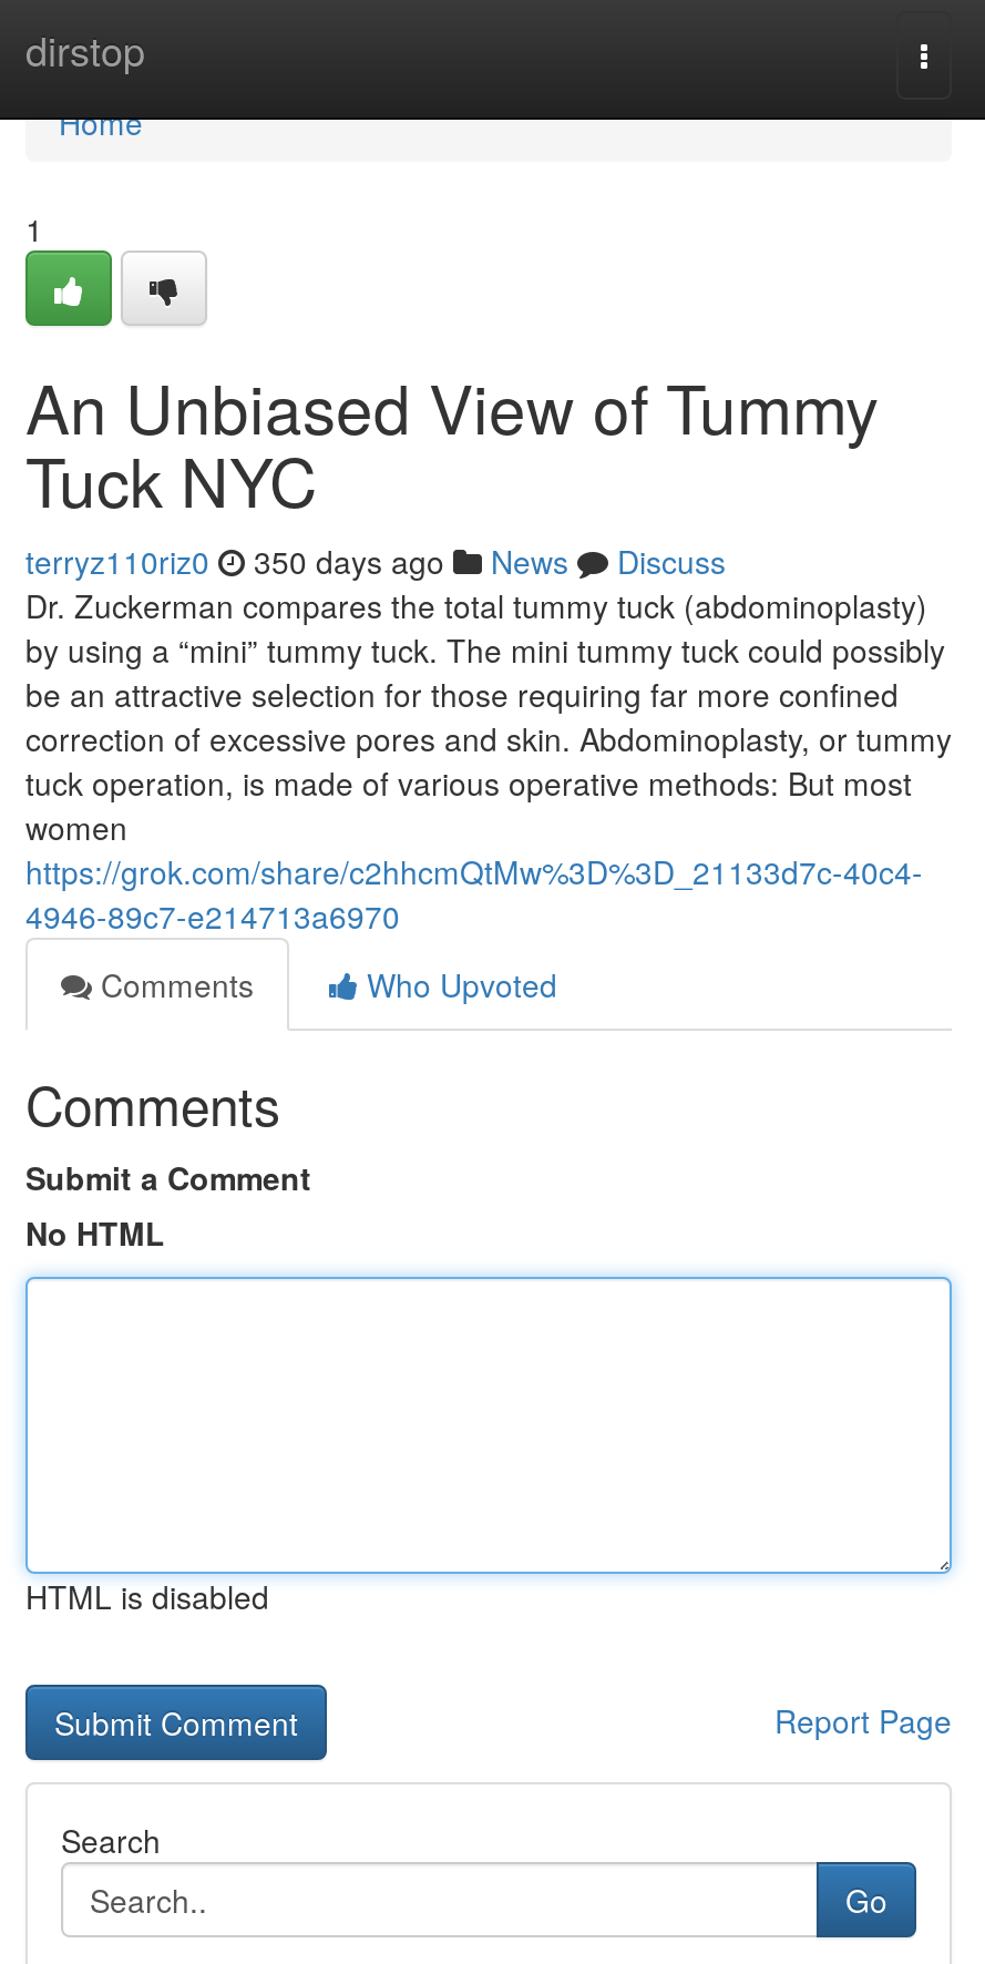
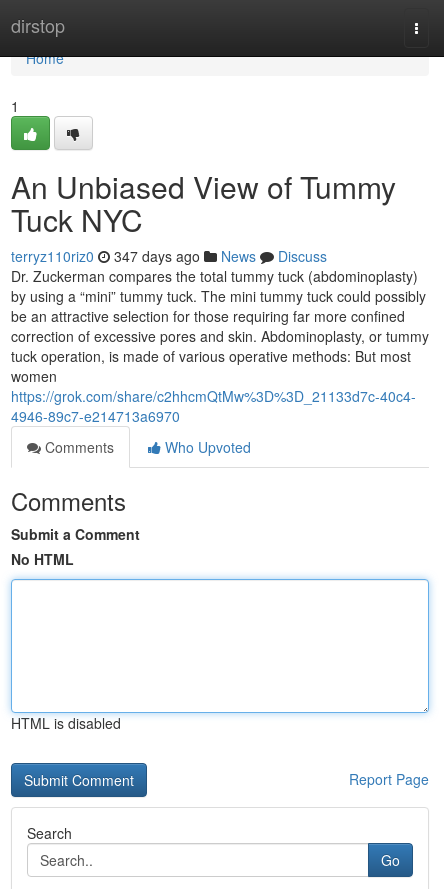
- terryz110riz0 350 days ago News Discuss
+ terryz110riz0 347 days ago News Discuss
